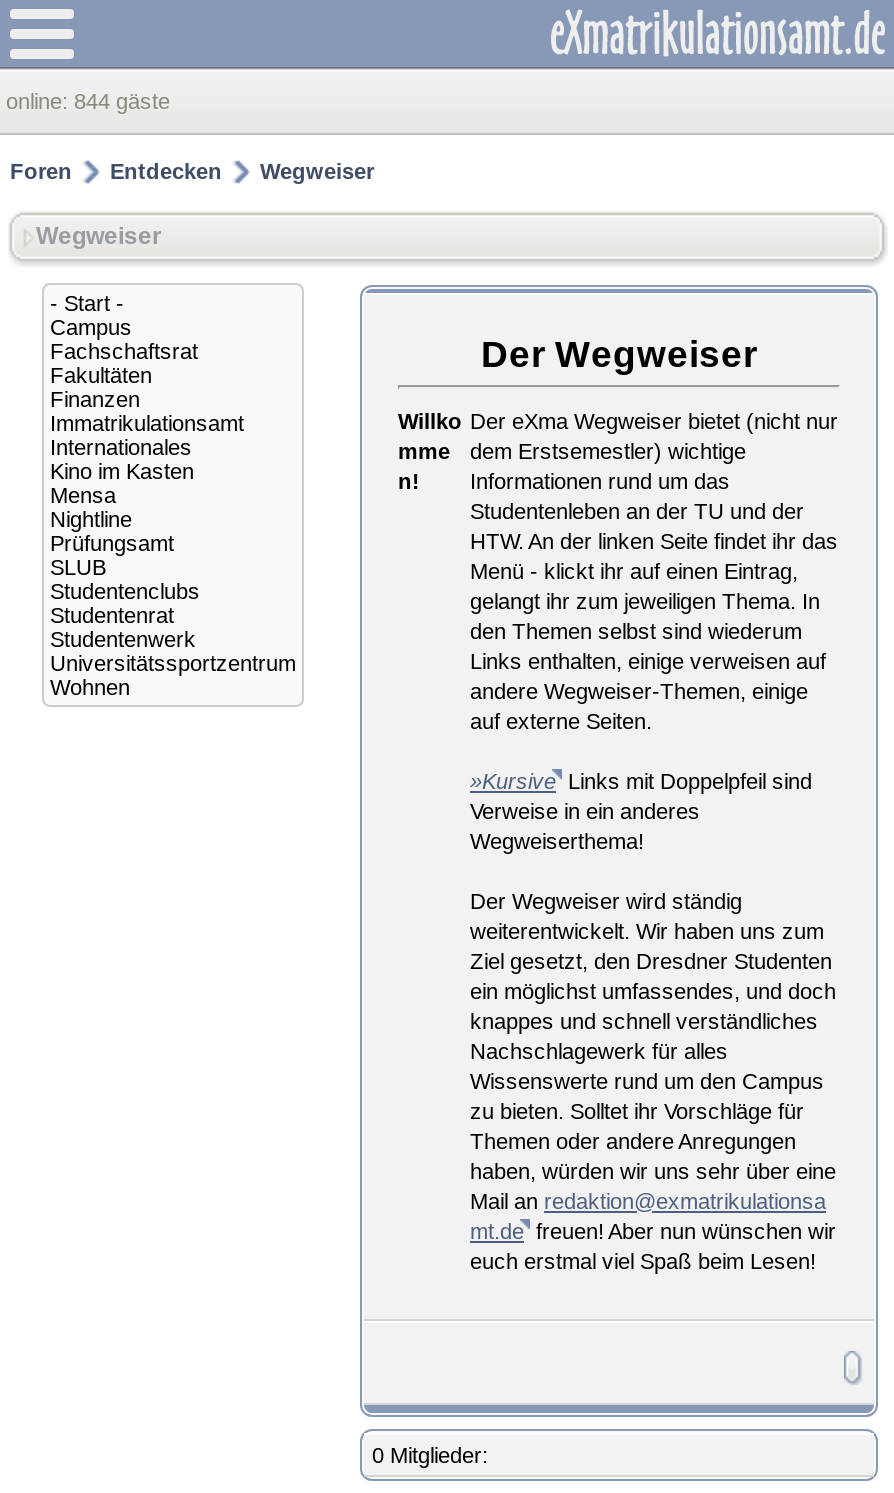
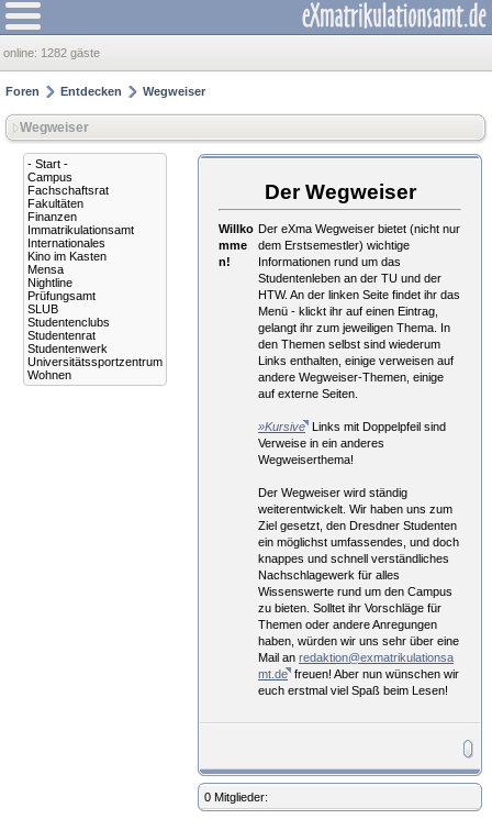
- online: 844 gäste
+ online: 1282 gäste
